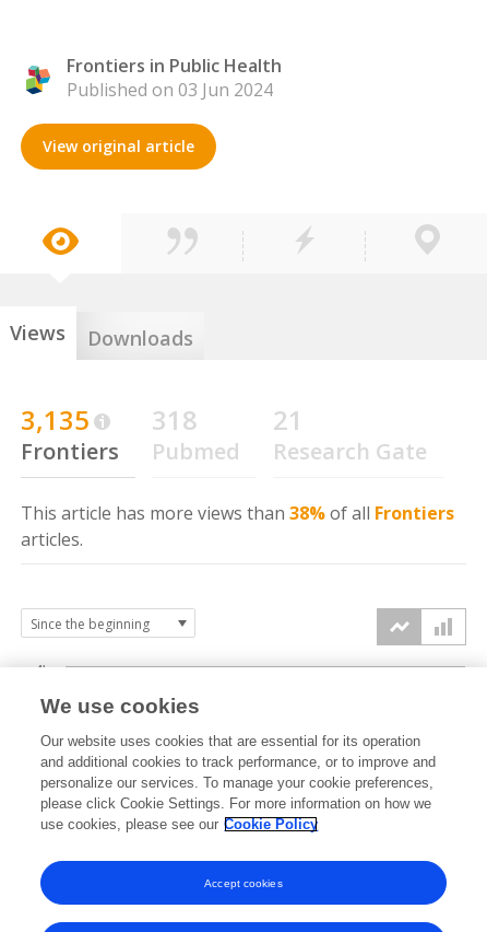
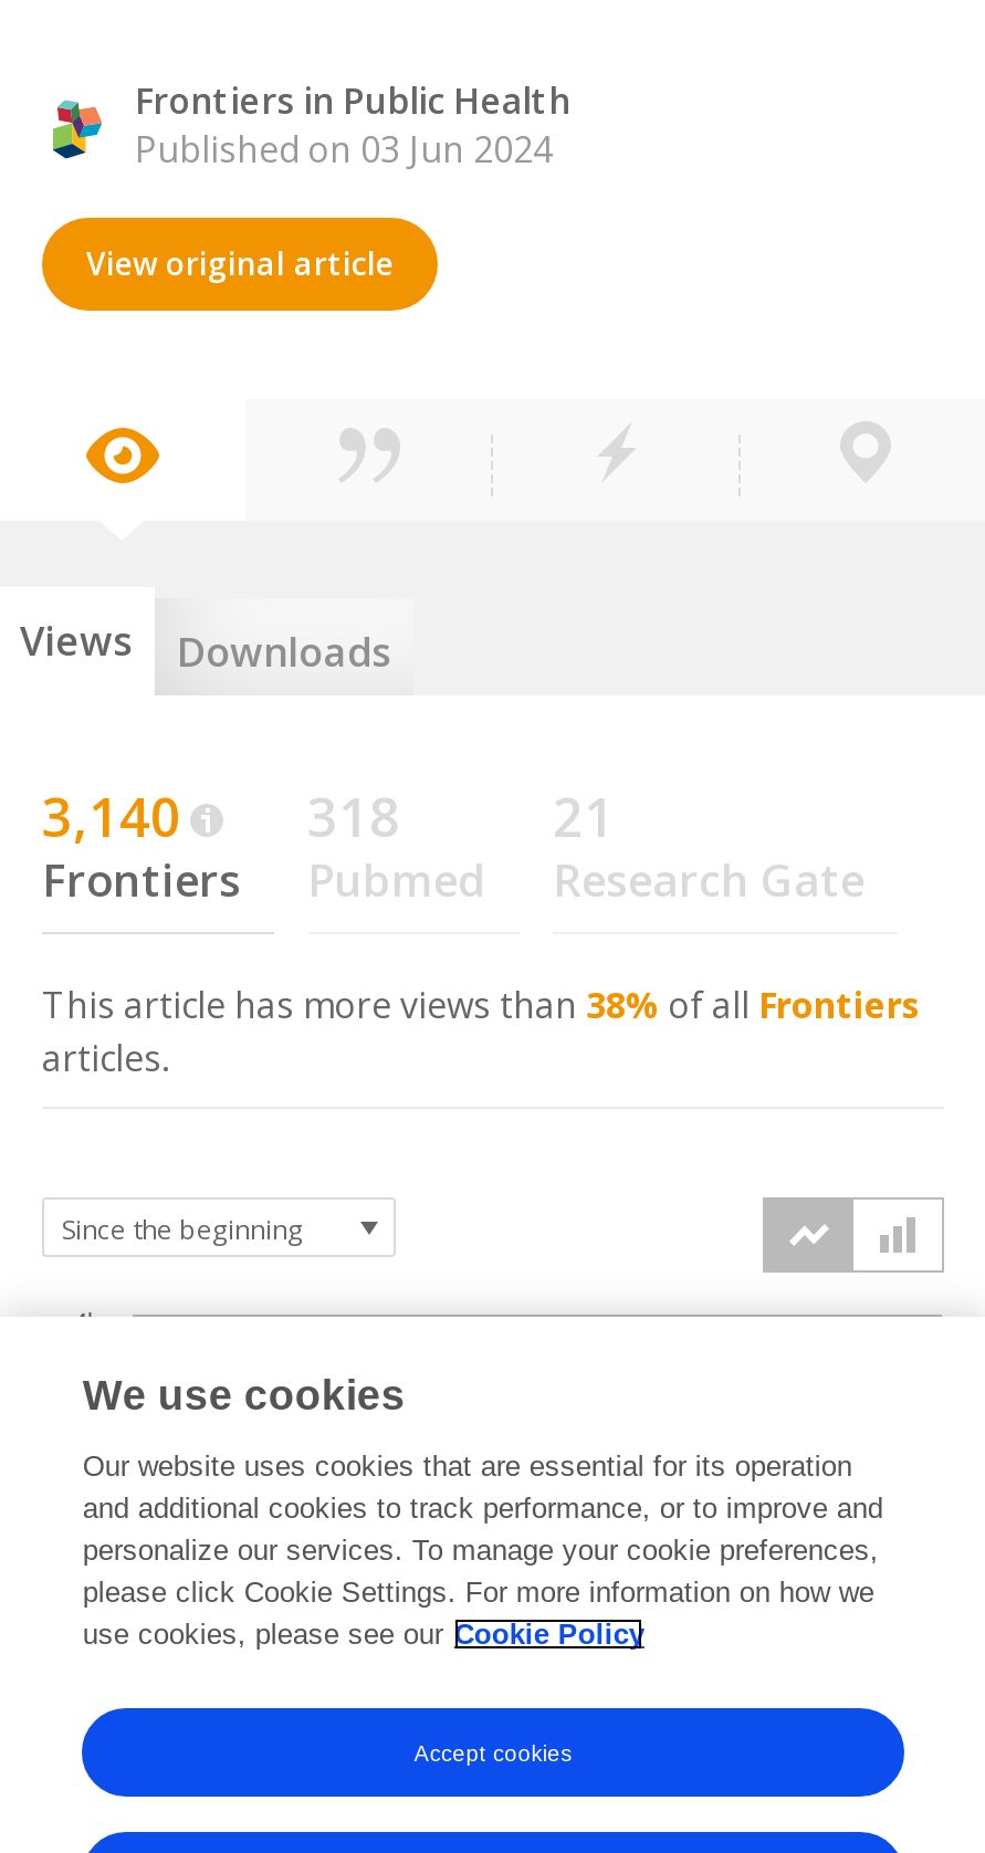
- 3,135
+ 3,140
